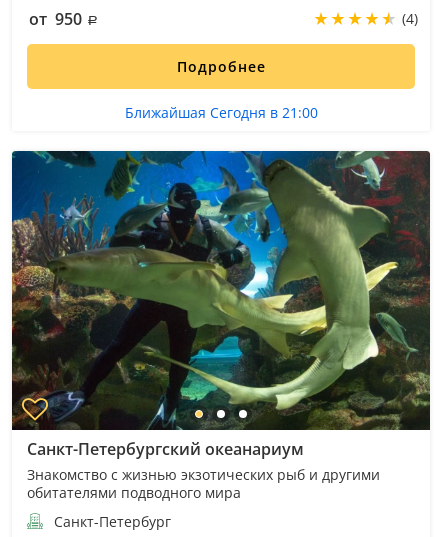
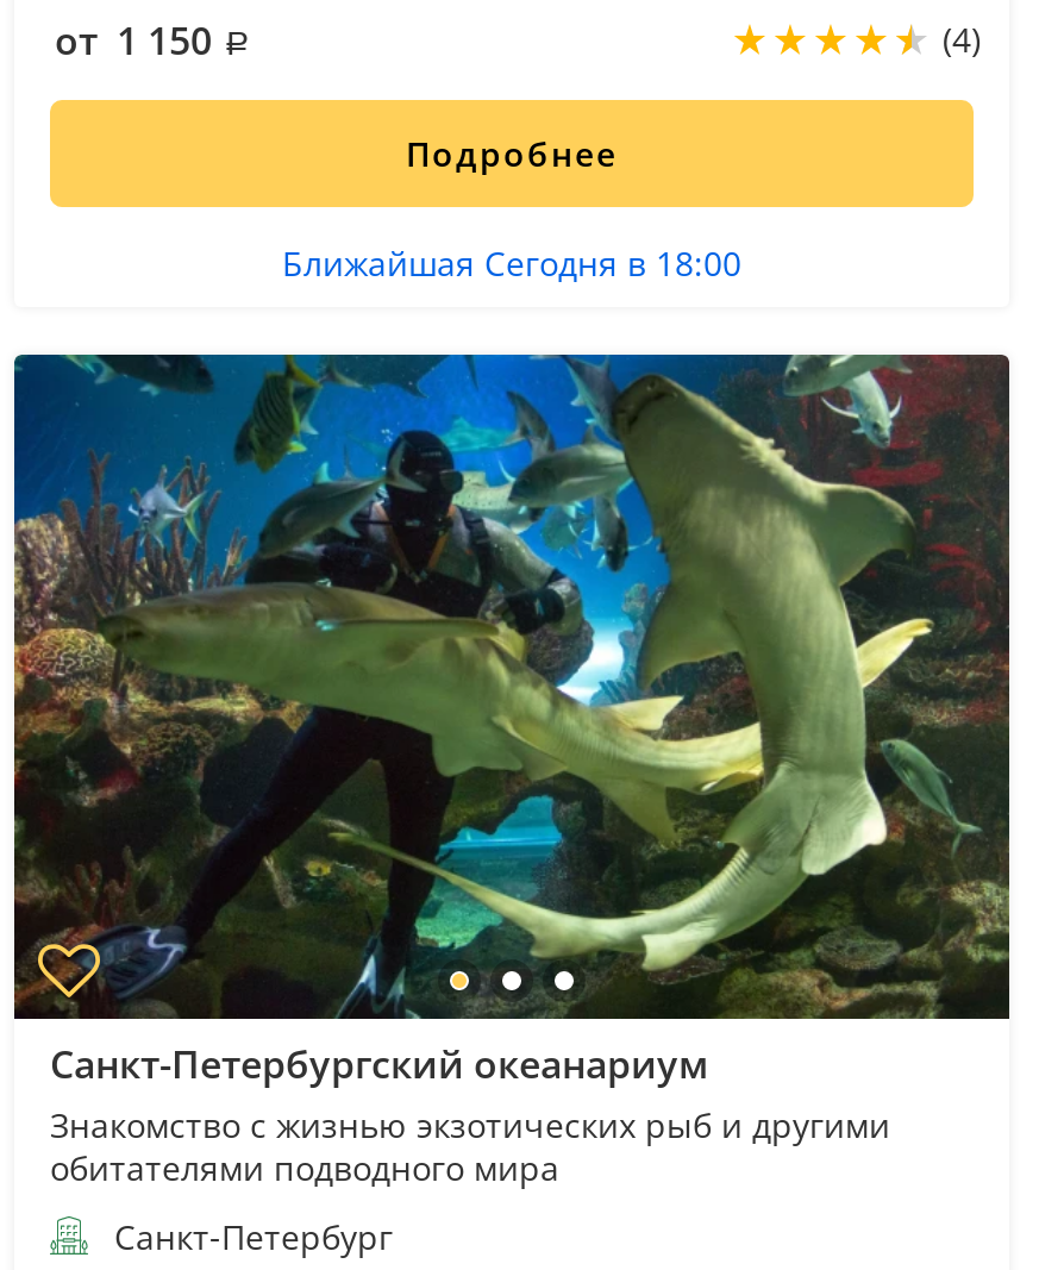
- от 950
+ от 1 150

- Ближайшая Сегодня в 21:00
+ Ближайшая Сегодня в 18:00
